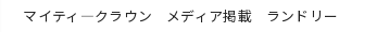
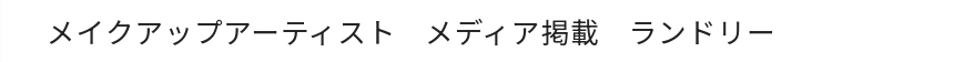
- マイティ―クラウン
+ メイクアップアーティスト
